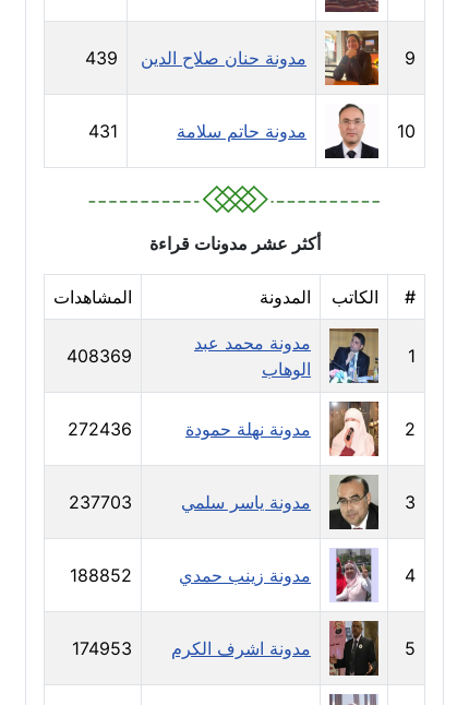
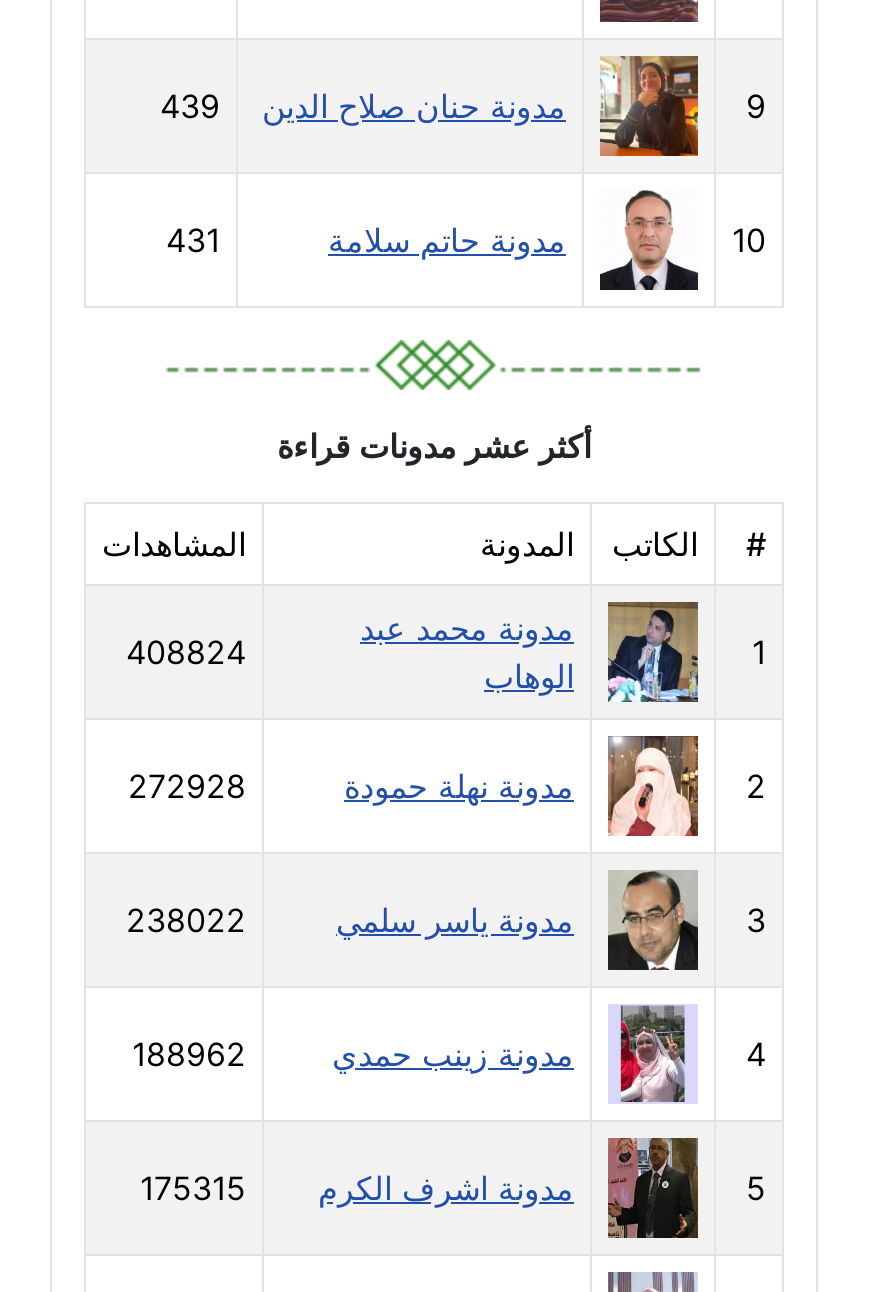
- 408369
+ 408824

- 272436
+ 272928

- 237703
+ 238022

- 188852
+ 188962

- مدونة اشرف الكرم 174953
+ مدونة اشرف الكرم 175315
